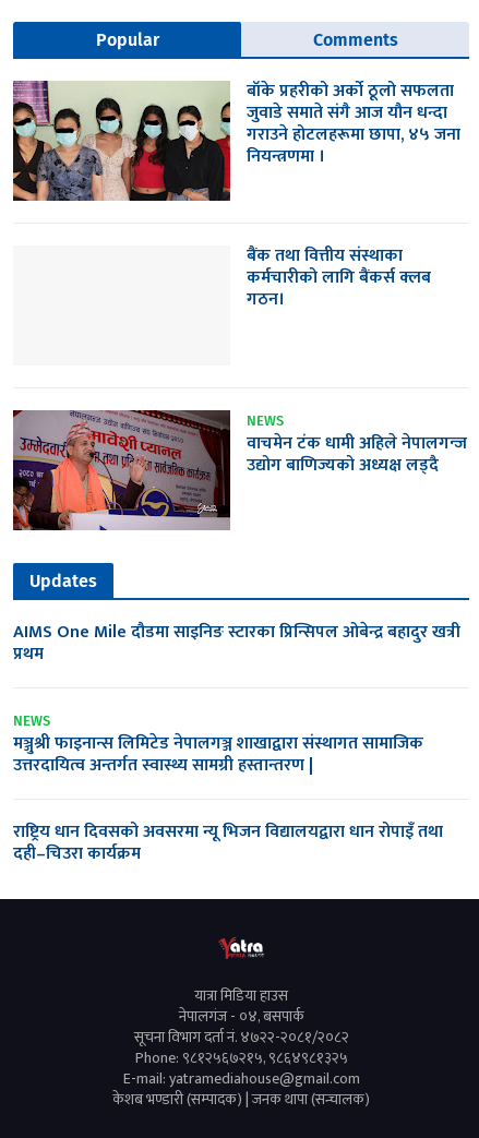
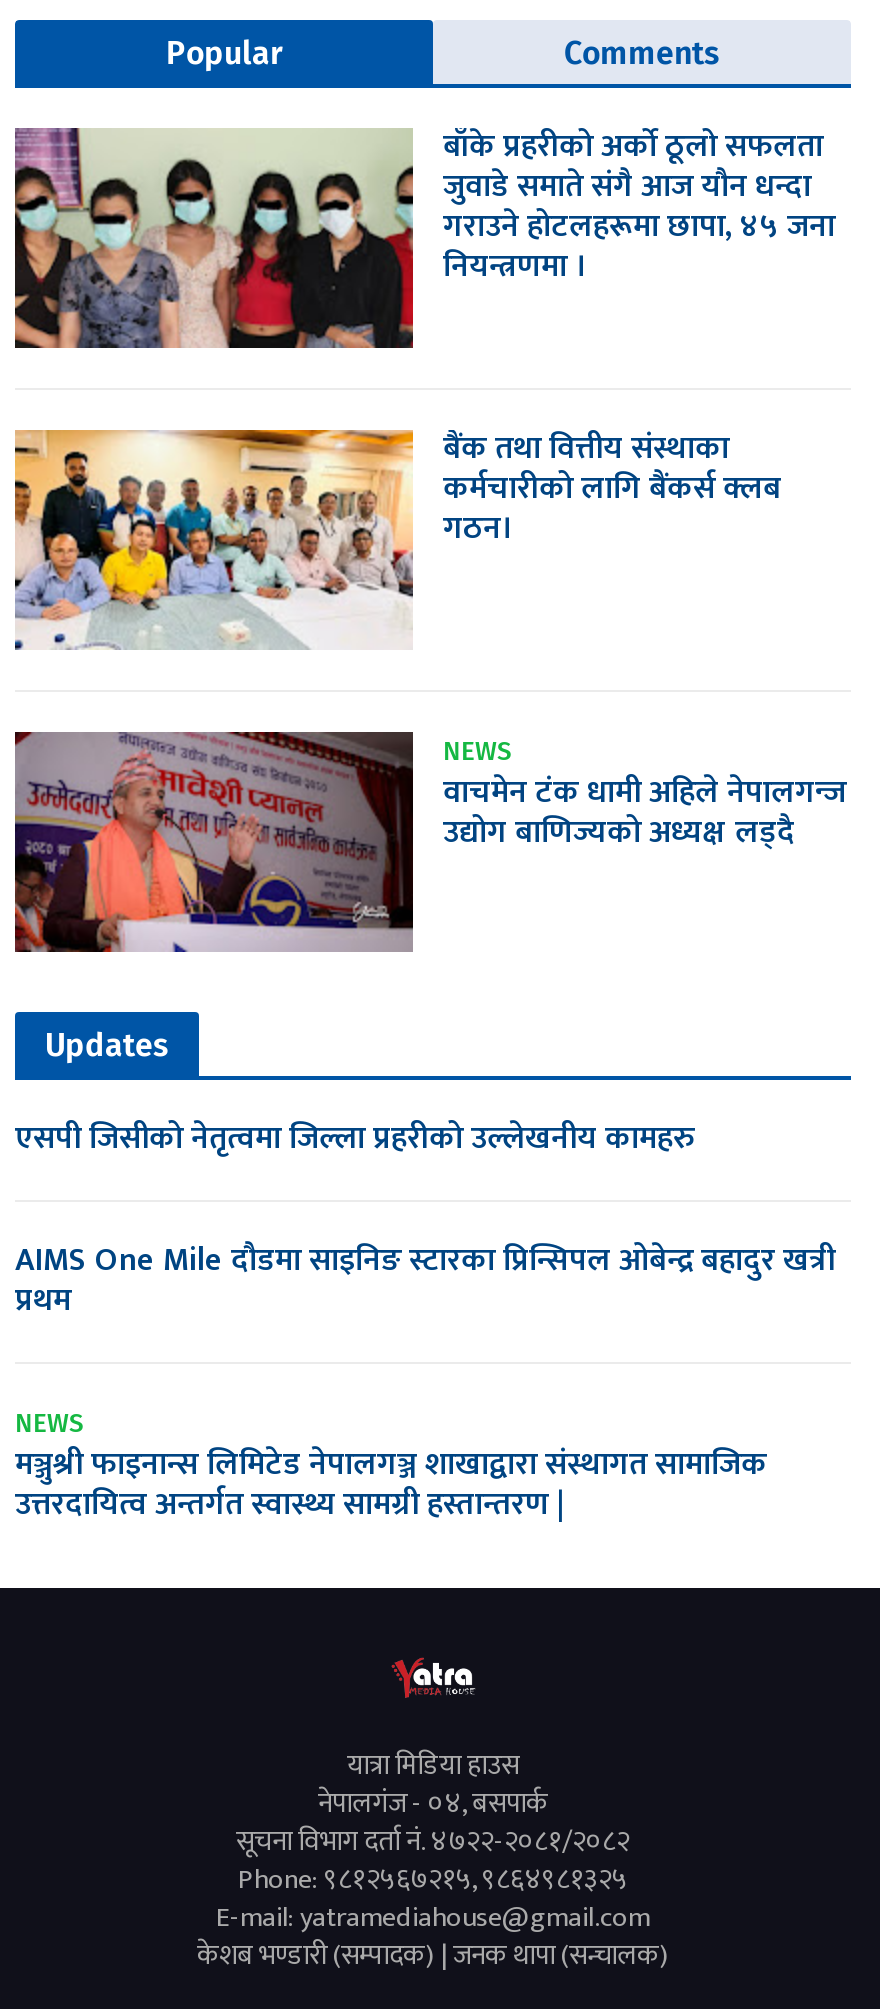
+ [image]

+ एसपी जिसीको नेतृत्वमा जिल्ला प्रहरीको उल्लेखनीय कामहरु

moved down: AIMS One Mile दौडमा साइनिङ स्टारका प्रिन्सिपल ओबेन्द्र बहादुर खत्री | प्रथम | NEWS | मञ्जुश्री फाइनान्स लिमिटेड नेपालगञ्ज शाखाद्वारा संस्थागत सामाजिक

- राष्ट्रिय धान दिवसको अवसरमा न्यू भिजन विद्यालयद्वारा धान रोपाइँ तथा
- दही–चिउरा कार्यक्रम
